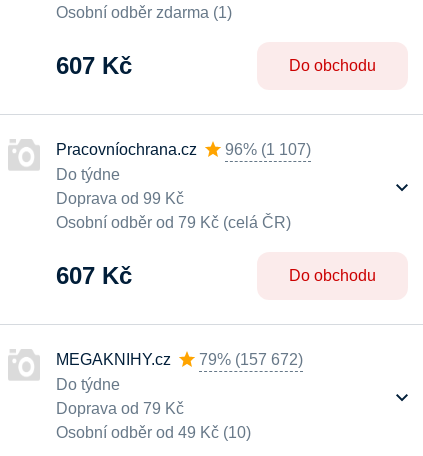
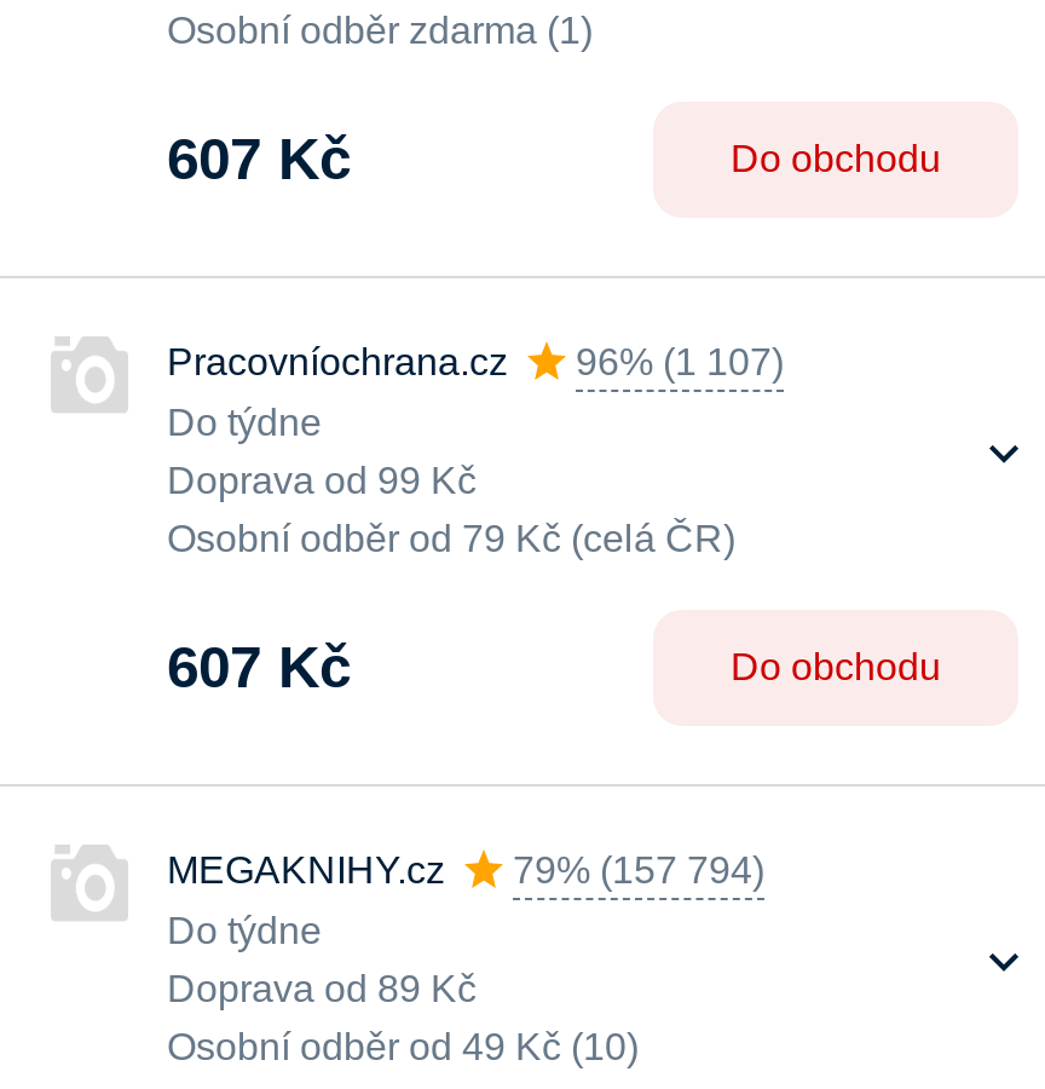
- MEGAKNIHY.cz 79% (157 672)
+ MEGAKNIHY.cz 79% (157 794)

- Doprava od 79 Kč
+ Doprava od 89 Kč
